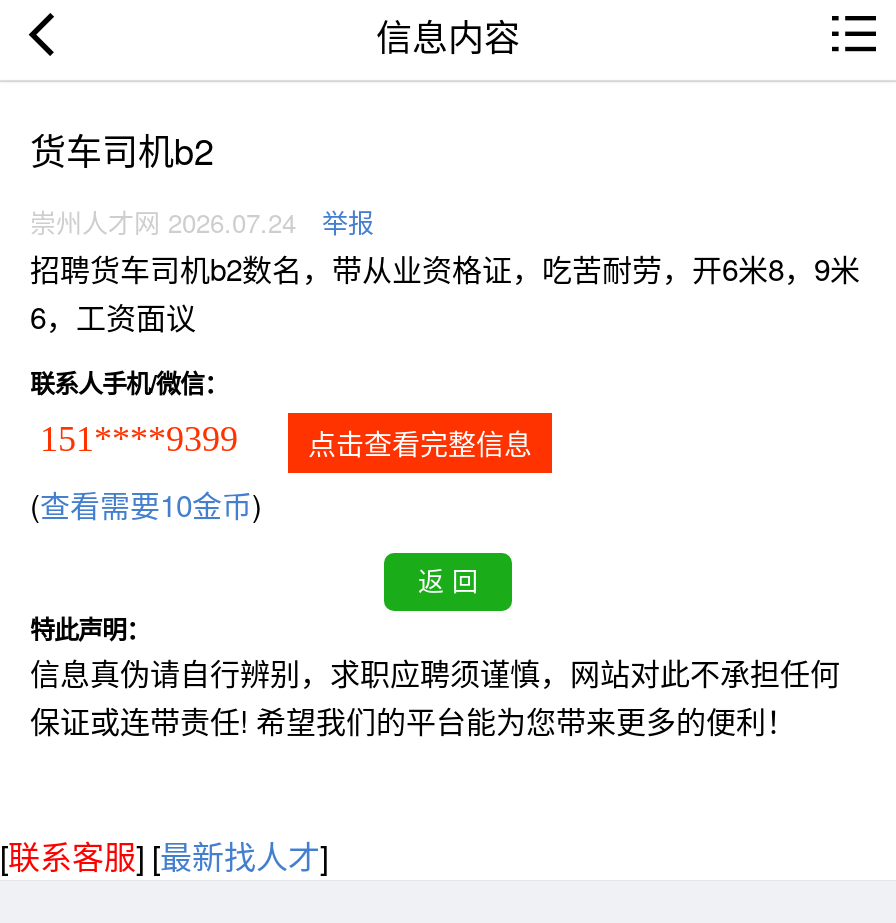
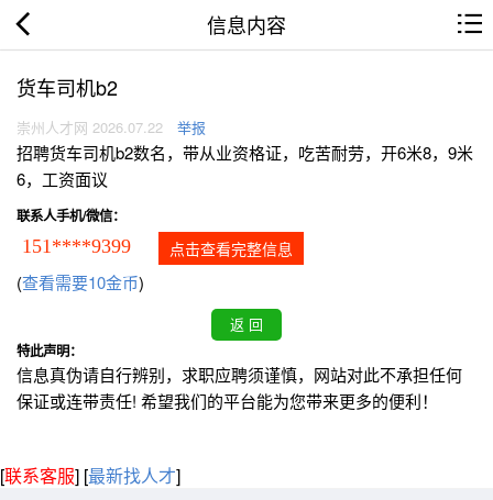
- 崇州人才网 2026.07.24 举报
+ 崇州人才网 2026.07.22 举报
